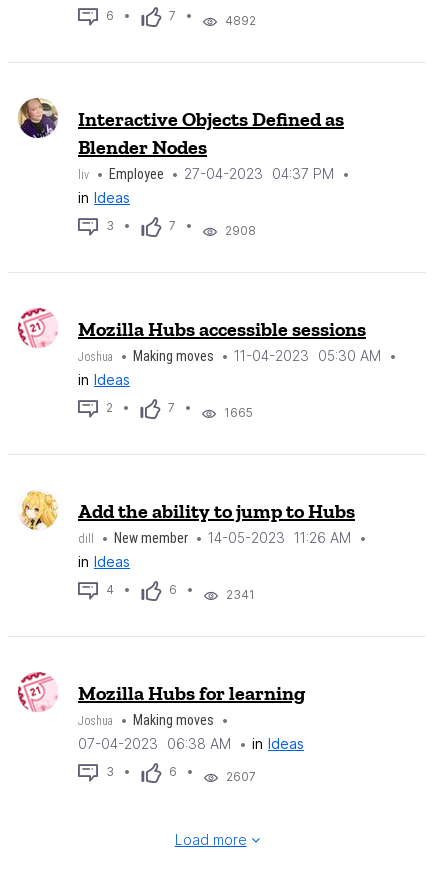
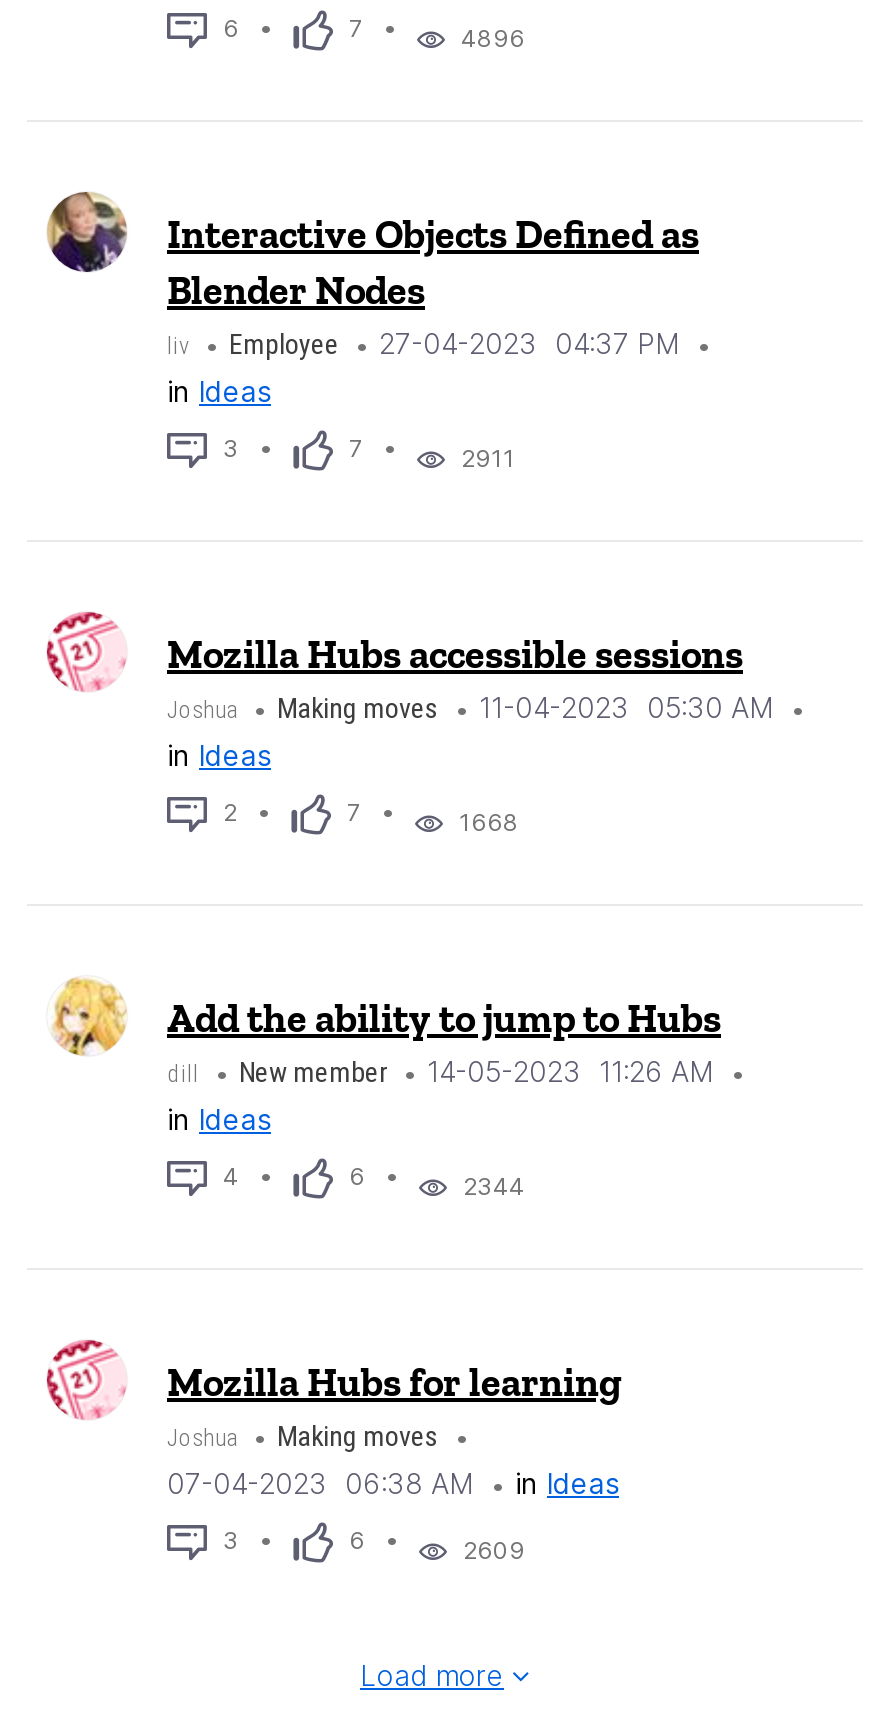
- 4892
+ 4896

- 2908
+ 2911

- 1665
+ 1668

- 2341
+ 2344

- 2607
+ 2609
